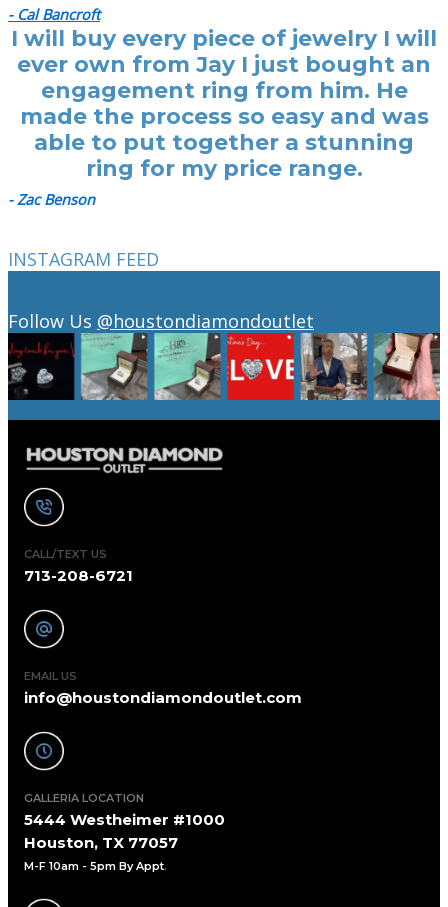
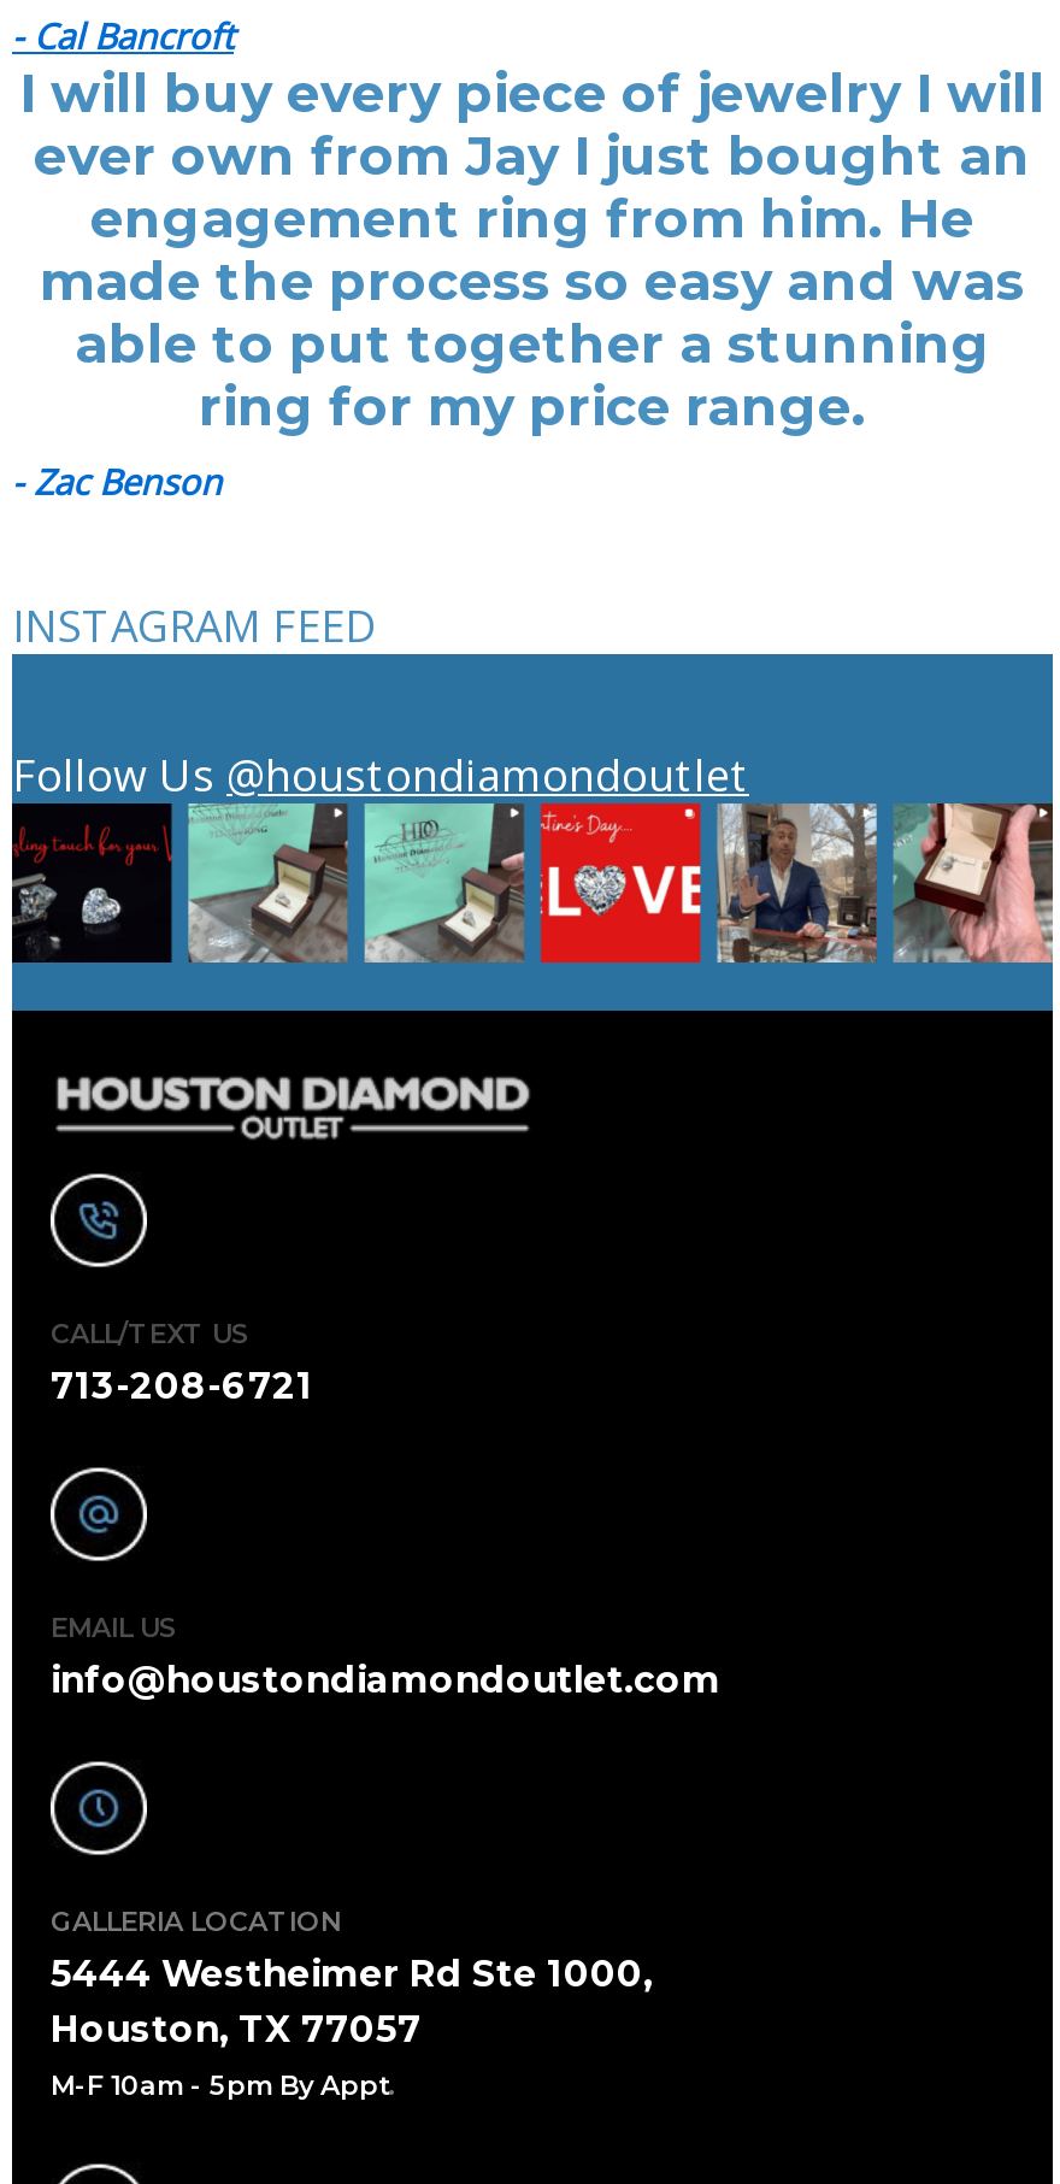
- 5444 Westheimer #1000
+ 5444 Westheimer Rd Ste 1000,
